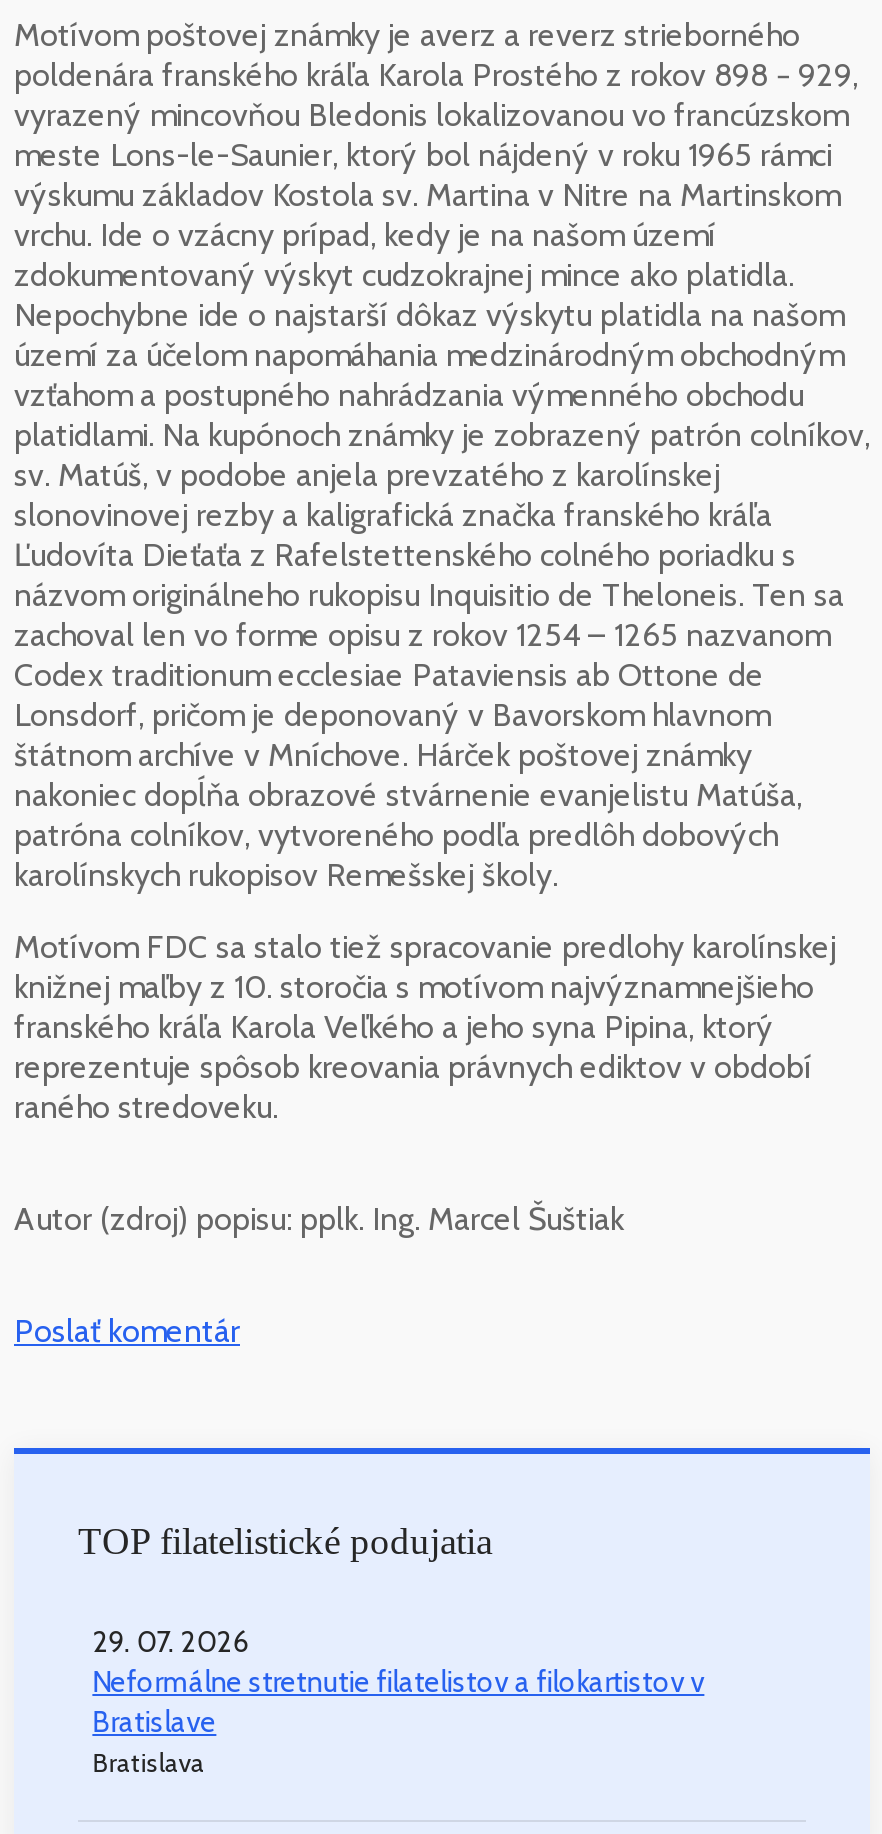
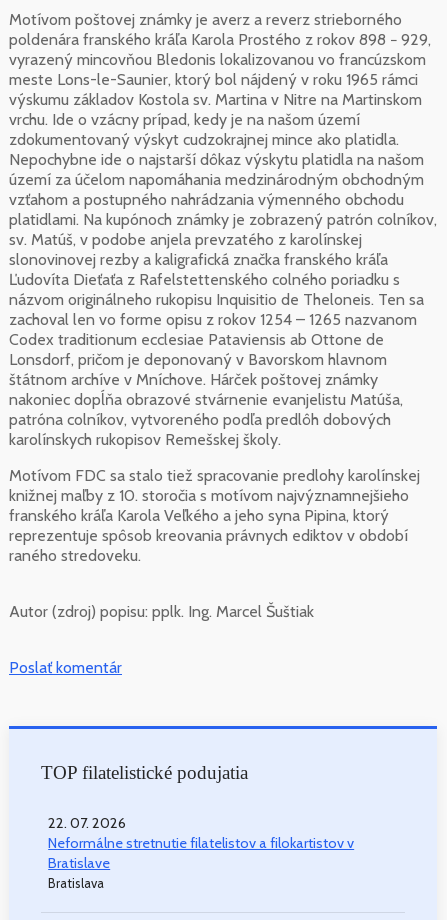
- 29. 07. 2026
+ 22. 07. 2026
